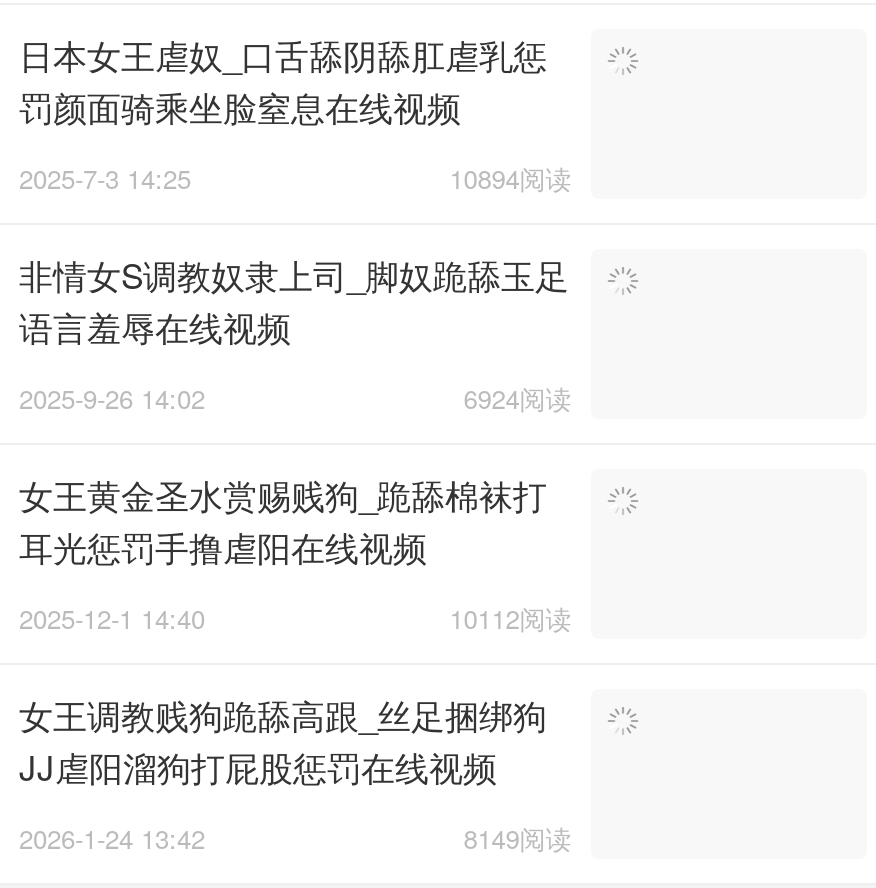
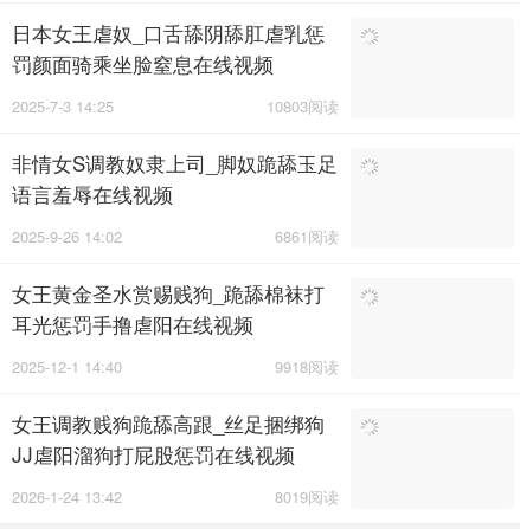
- 10894阅读
+ 10803阅读

- 6924阅读
+ 6861阅读

- 10112阅读
+ 9918阅读

- 8149阅读
+ 8019阅读
